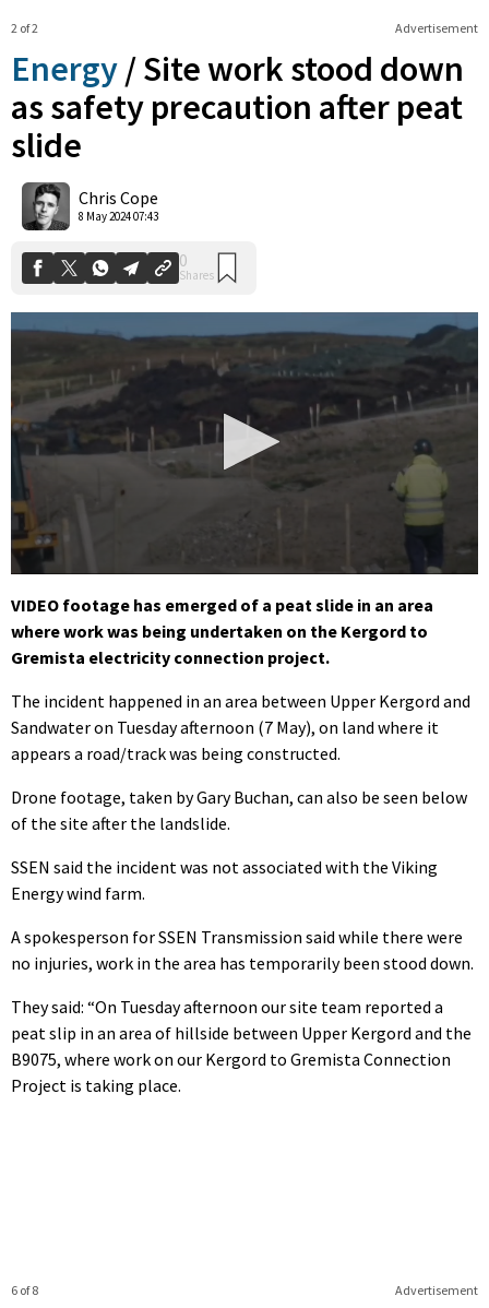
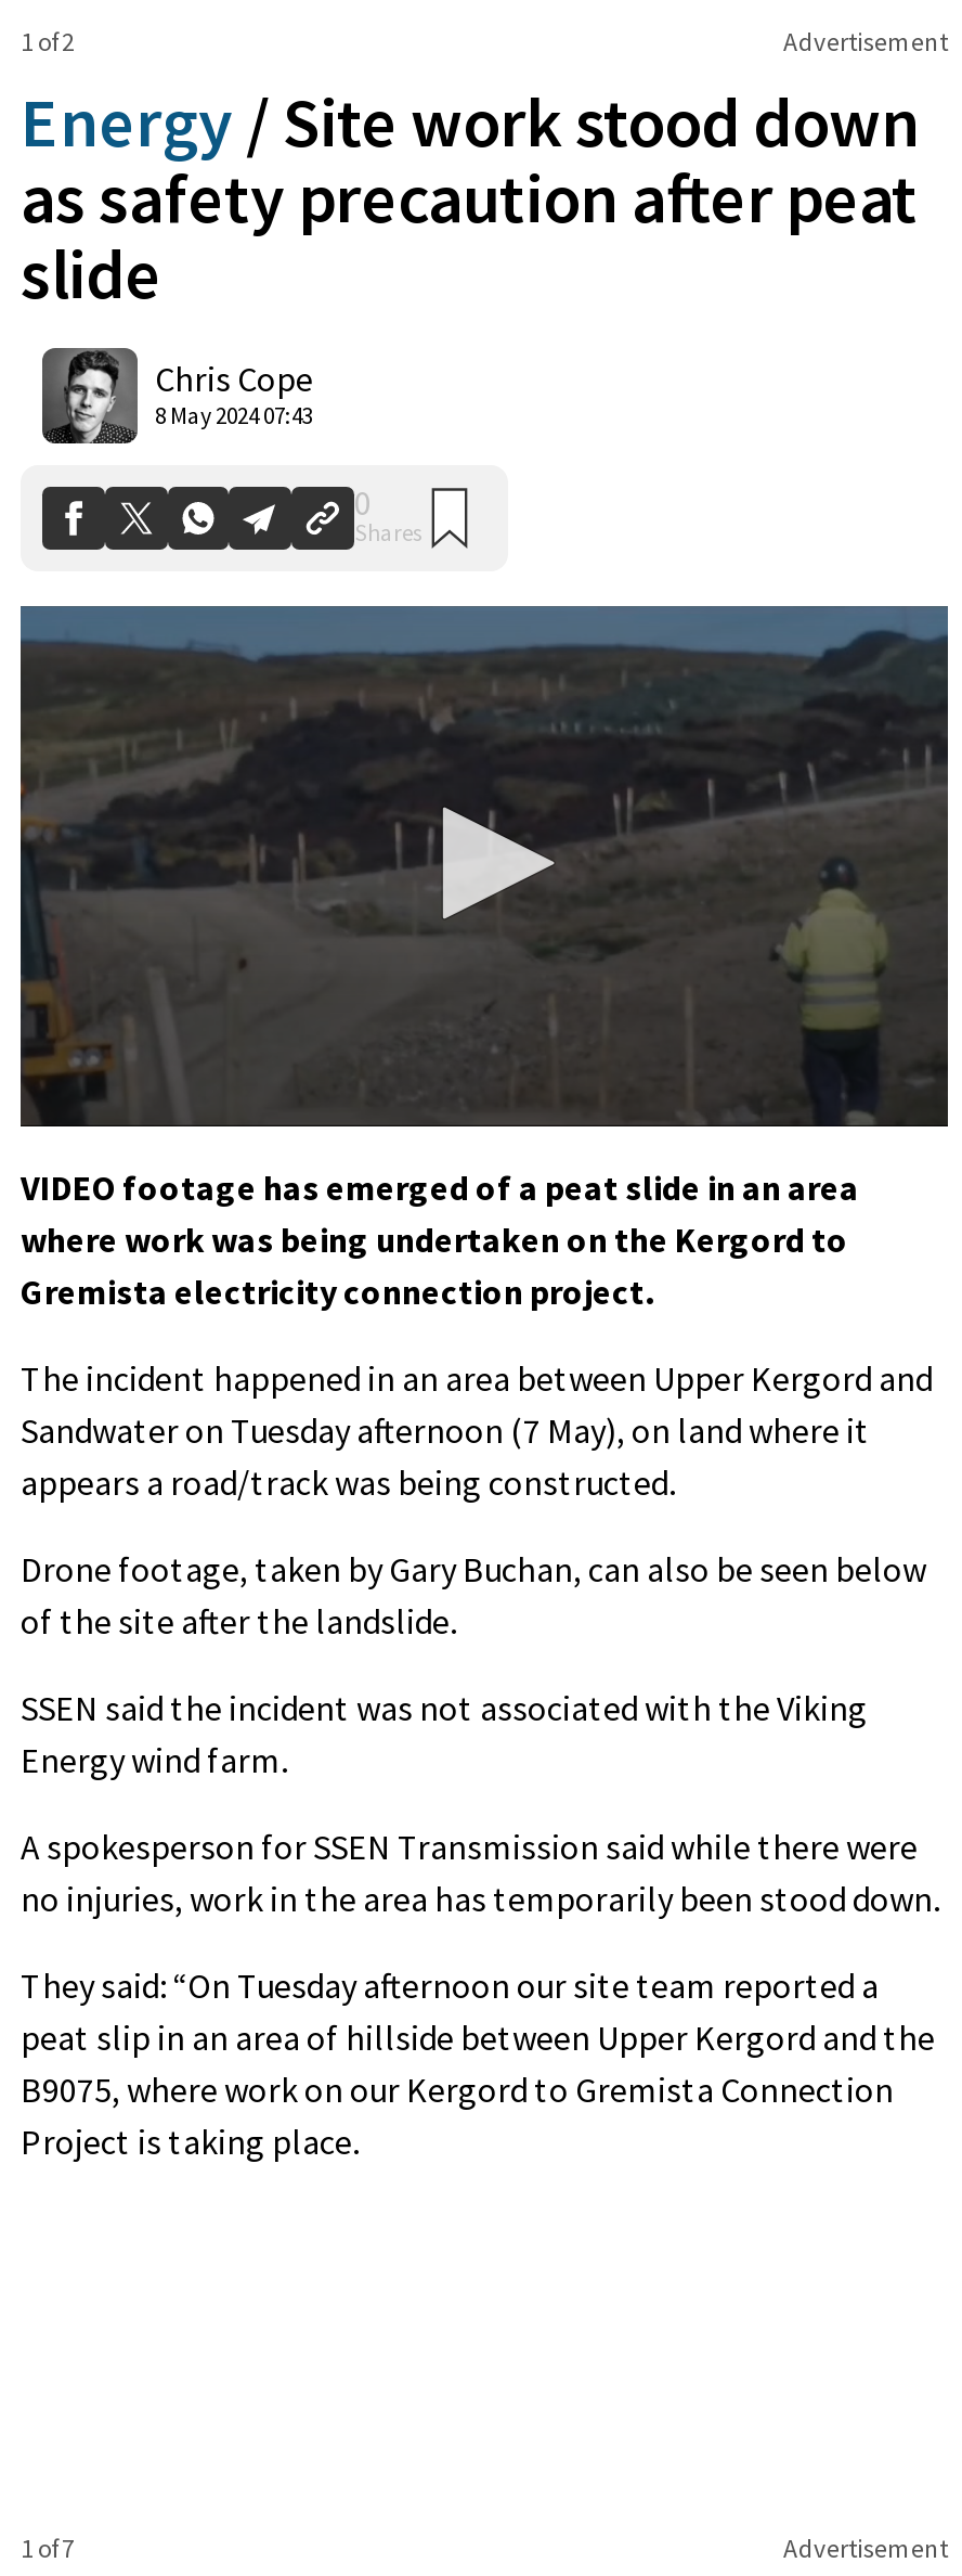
- 2 of 2
+ 1 of 2

- 6 of 8
+ 1 of 7
